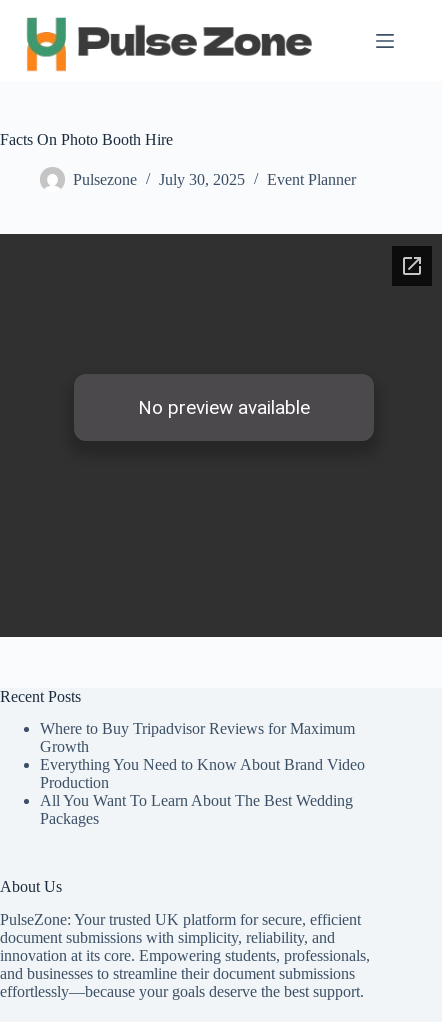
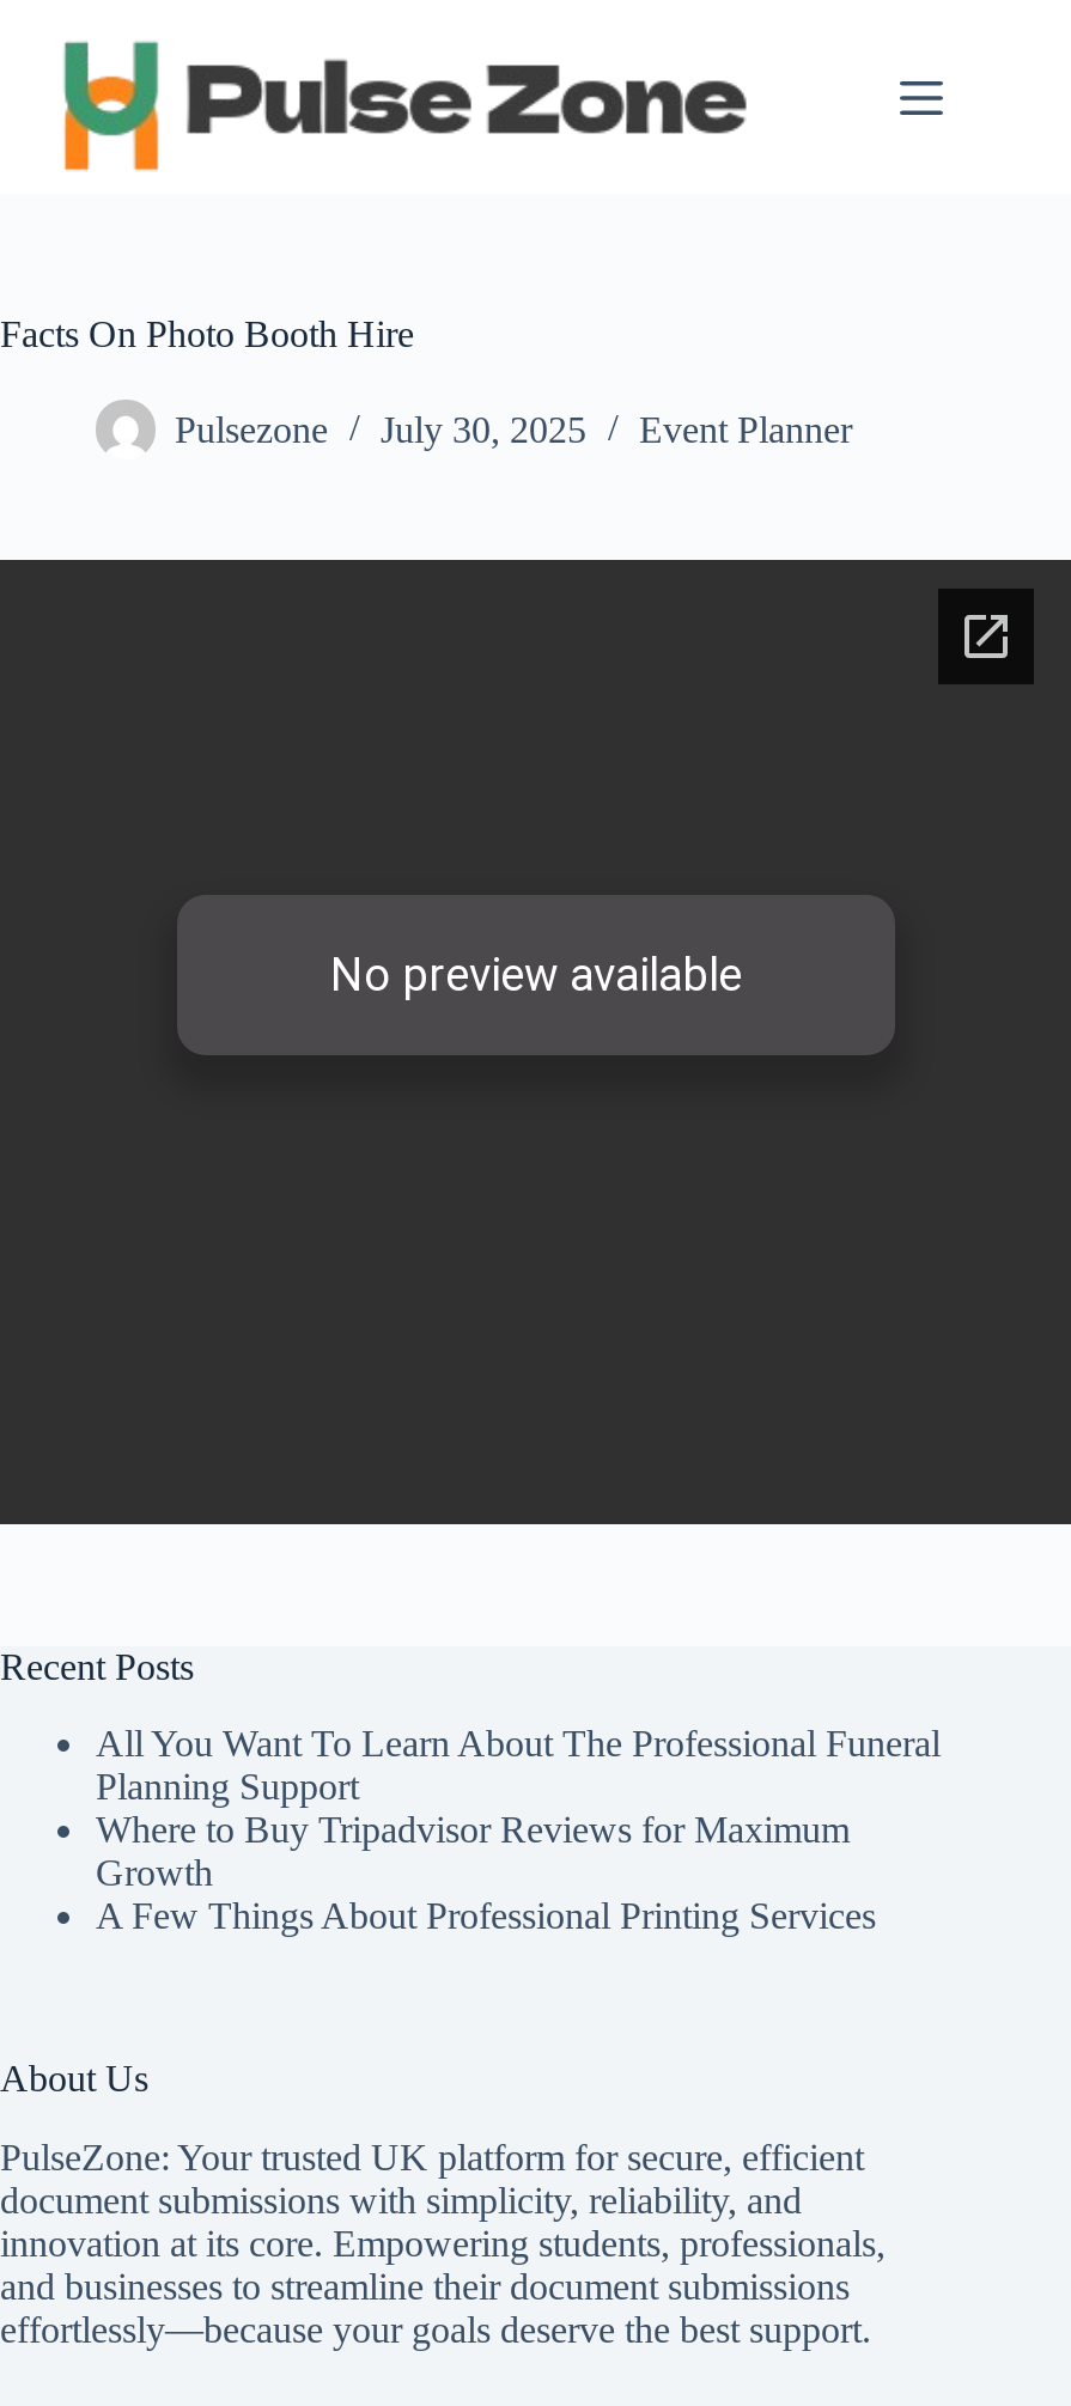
+ All You Want To Learn About The Professional Funeral
+ Planning Support

moved down: Where to Buy Tripadvisor Reviews for Maximum | Growth

- Everything You Need to Know About Brand Video
- Production
- All You Want To Learn About The Best Wedding
- Packages
+ A Few Things About Professional Printing Services
